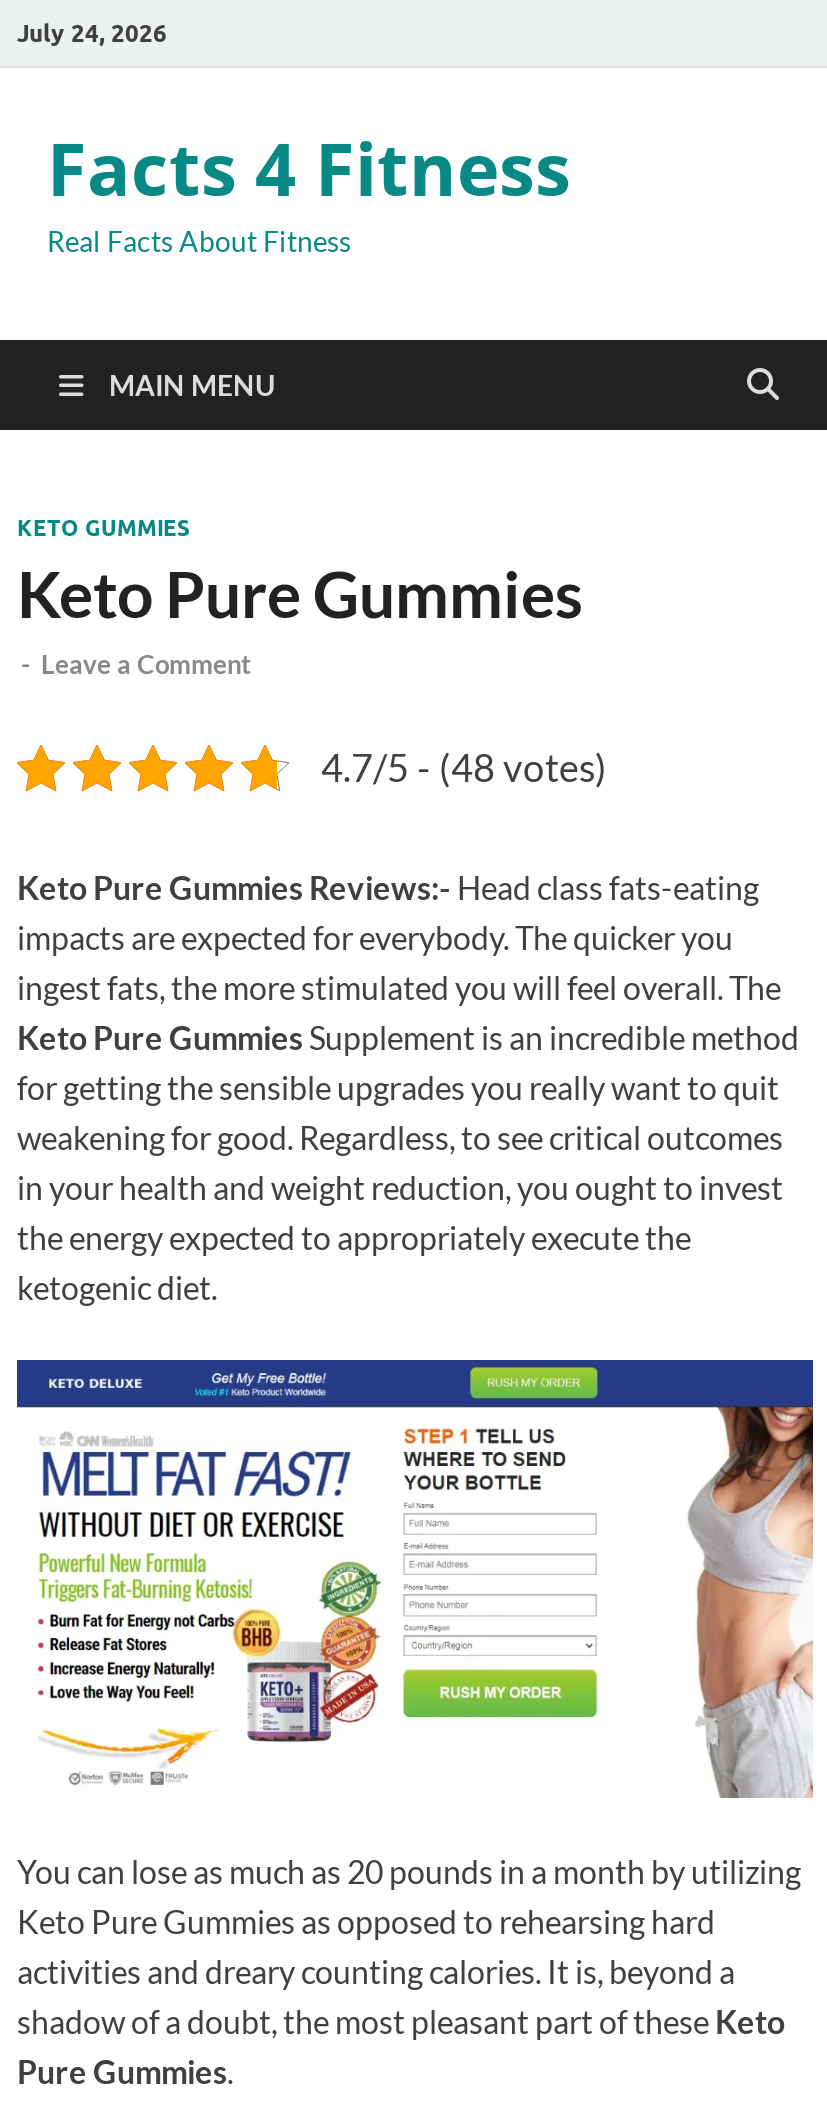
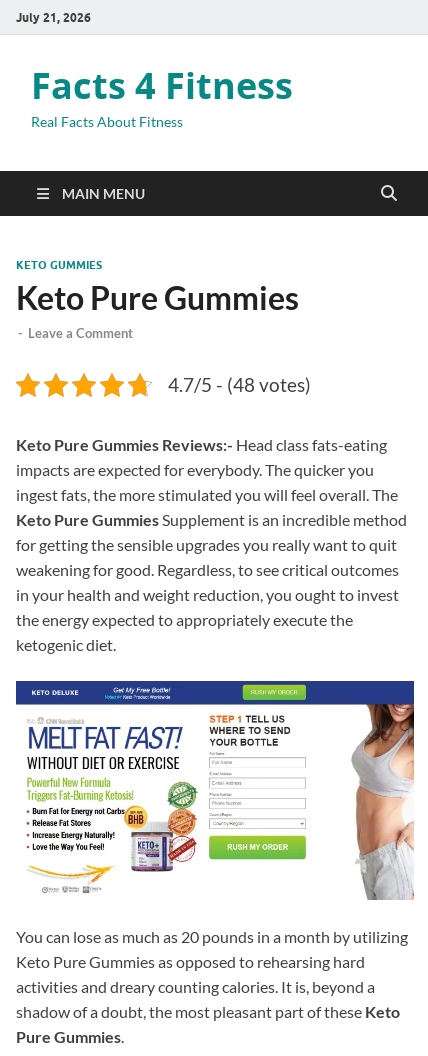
- July 24, 2026
+ July 21, 2026
